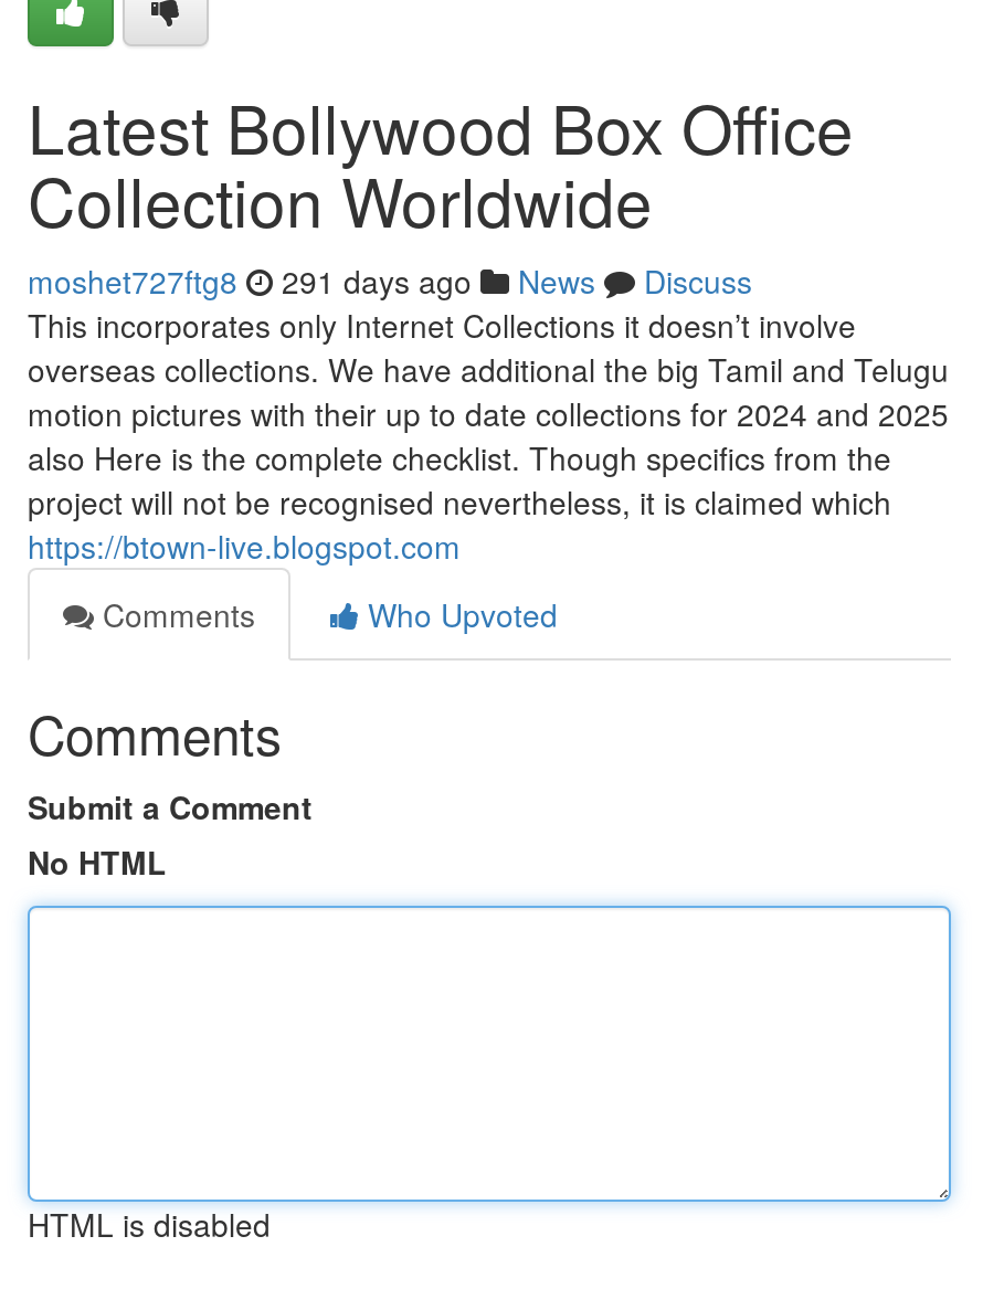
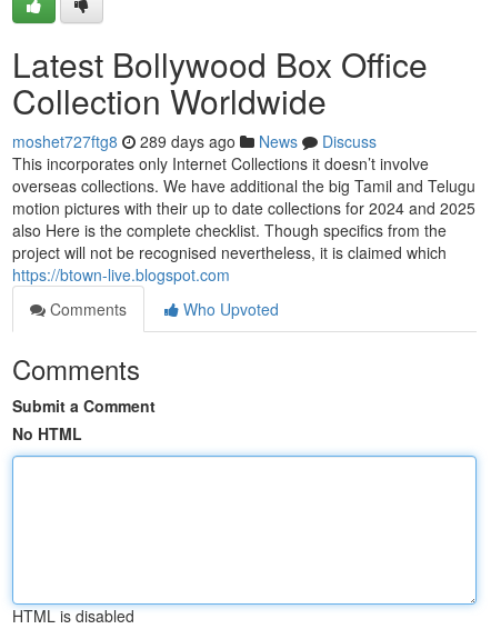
- moshet727ftg8 291 days ago News Discuss
+ moshet727ftg8 289 days ago News Discuss
